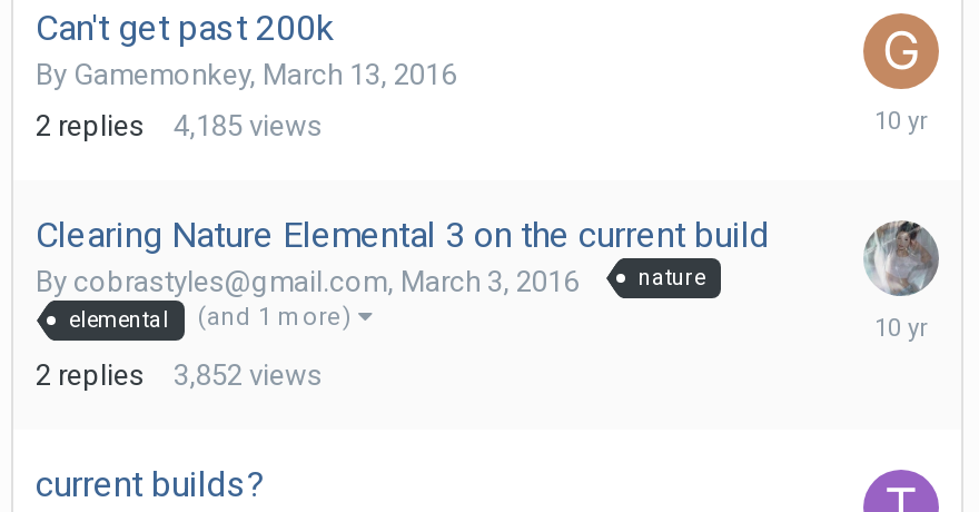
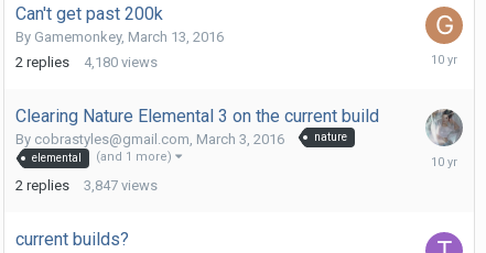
- 2 replies 4,185 views
+ 2 replies 4,180 views

- 2 replies 3,852 views
+ 2 replies 3,847 views
